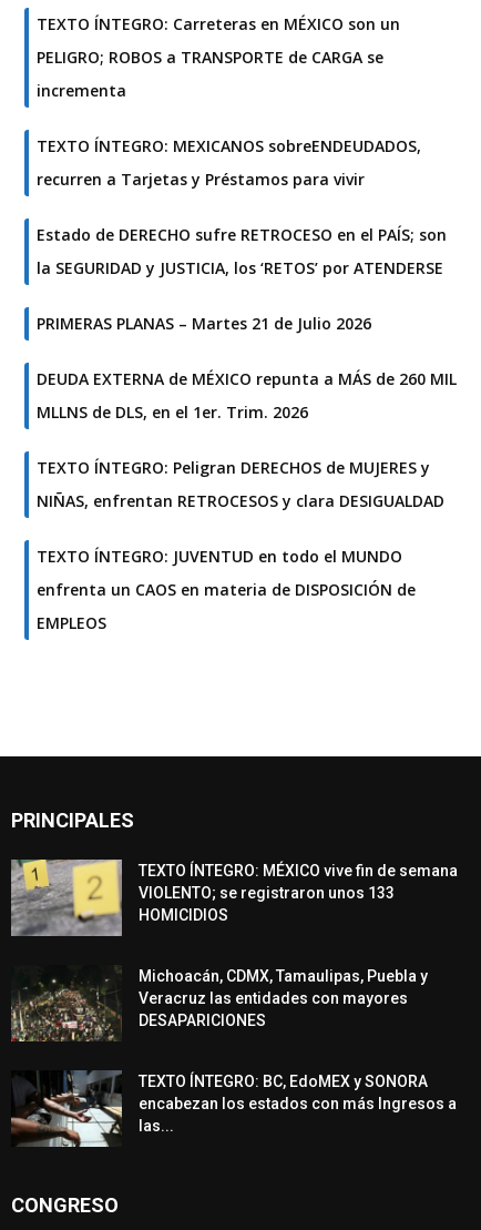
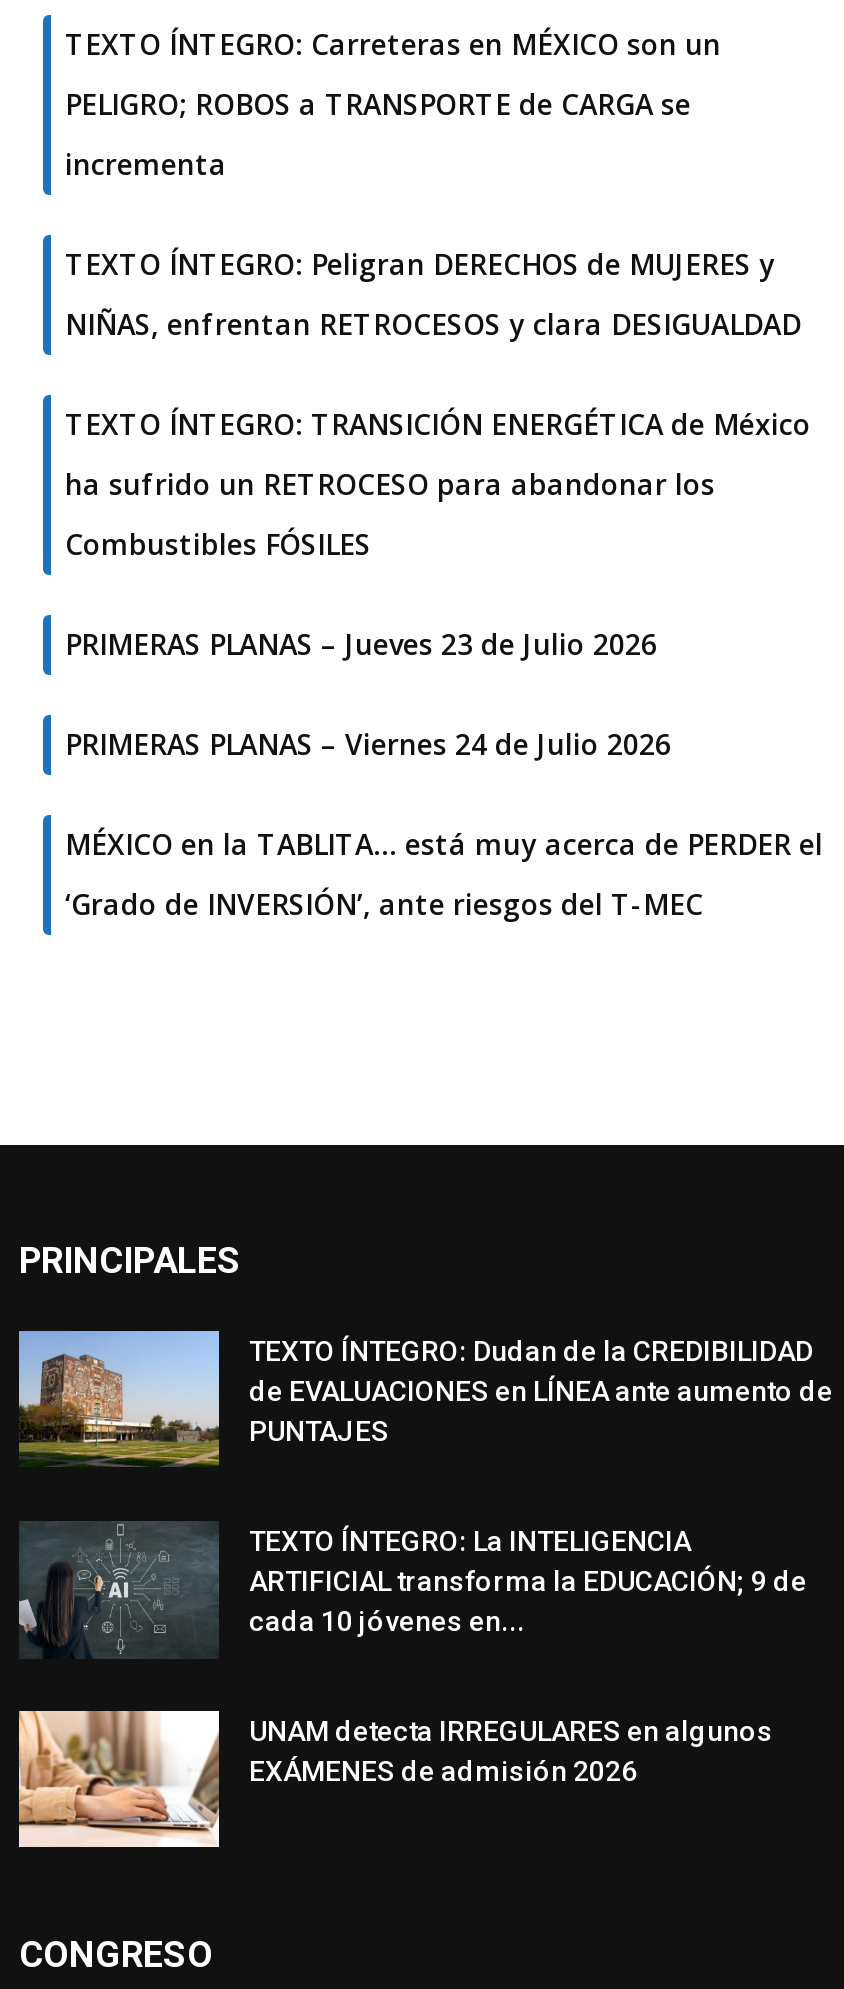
- TEXTO ÍNTEGRO: MEXICANOS sobreENDEUDADOS,
- recurren a Tarjetas y Préstamos para vivir
- Estado de DERECHO sufre RETROCESO en el PAÍS; son
- la SEGURIDAD y JUSTICIA, los ‘RETOS’ por ATENDERSE
- PRIMERAS PLANAS – Martes 21 de Julio 2026
- DEUDA EXTERNA de MÉXICO repunta a MÁS de 260 MIL
- MLLNS de DLS, en el 1er. Trim. 2026

moved up: TEXTO ÍNTEGRO: Peligran DERECHOS de MUJERES y | NIÑAS, enfrentan RETROCESOS y clara DESIGUALDAD

- TEXTO ÍNTEGRO: JUVENTUD en todo el MUNDO
- enfrenta un CAOS en materia de DISPOSICIÓN de
- EMPLEOS
+ TEXTO ÍNTEGRO: TRANSICIÓN ENERGÉTICA de México
+ ha sufrido un RETROCESO para abandonar los
+ Combustibles FÓSILES
+ PRIMERAS PLANAS – Jueves 23 de Julio 2026
+ PRIMERAS PLANAS – Viernes 24 de Julio 2026
+ MÉXICO en la TABLITA… está muy acerca de PERDER el
+ ‘Grado de INVERSIÓN’, ante riesgos del T-MEC

- [image]
- TEXTO ÍNTEGRO: MÉXICO vive fin de semana
- VIOLENTO; se registraron unos 133
- HOMICIDIOS
+ [image]
+ TEXTO ÍNTEGRO: Dudan de la CREDIBILIDAD
+ de EVALUACIONES en LÍNEA ante aumento de
+ PUNTAJES

- [image]
- Michoacán, CDMX, Tamaulipas, Puebla y
- Veracruz las entidades con mayores
- DESAPARICIONES
+ [image]
+ TEXTO ÍNTEGRO: La INTELIGENCIA
+ ARTIFICIAL transforma la EDUCACIÓN; 9 de
+ cada 10 jóvenes en...

- [image]
- TEXTO ÍNTEGRO: BC, EdoMEX y SONORA
- encabezan los estados con más Ingresos a
- las...
+ [image]
+ UNAM detecta IRREGULARES en algunos
+ EXÁMENES de admisión 2026
